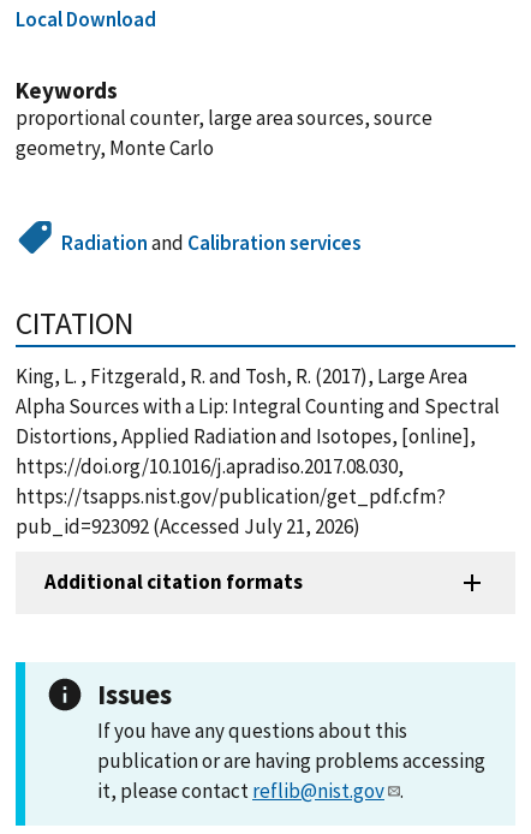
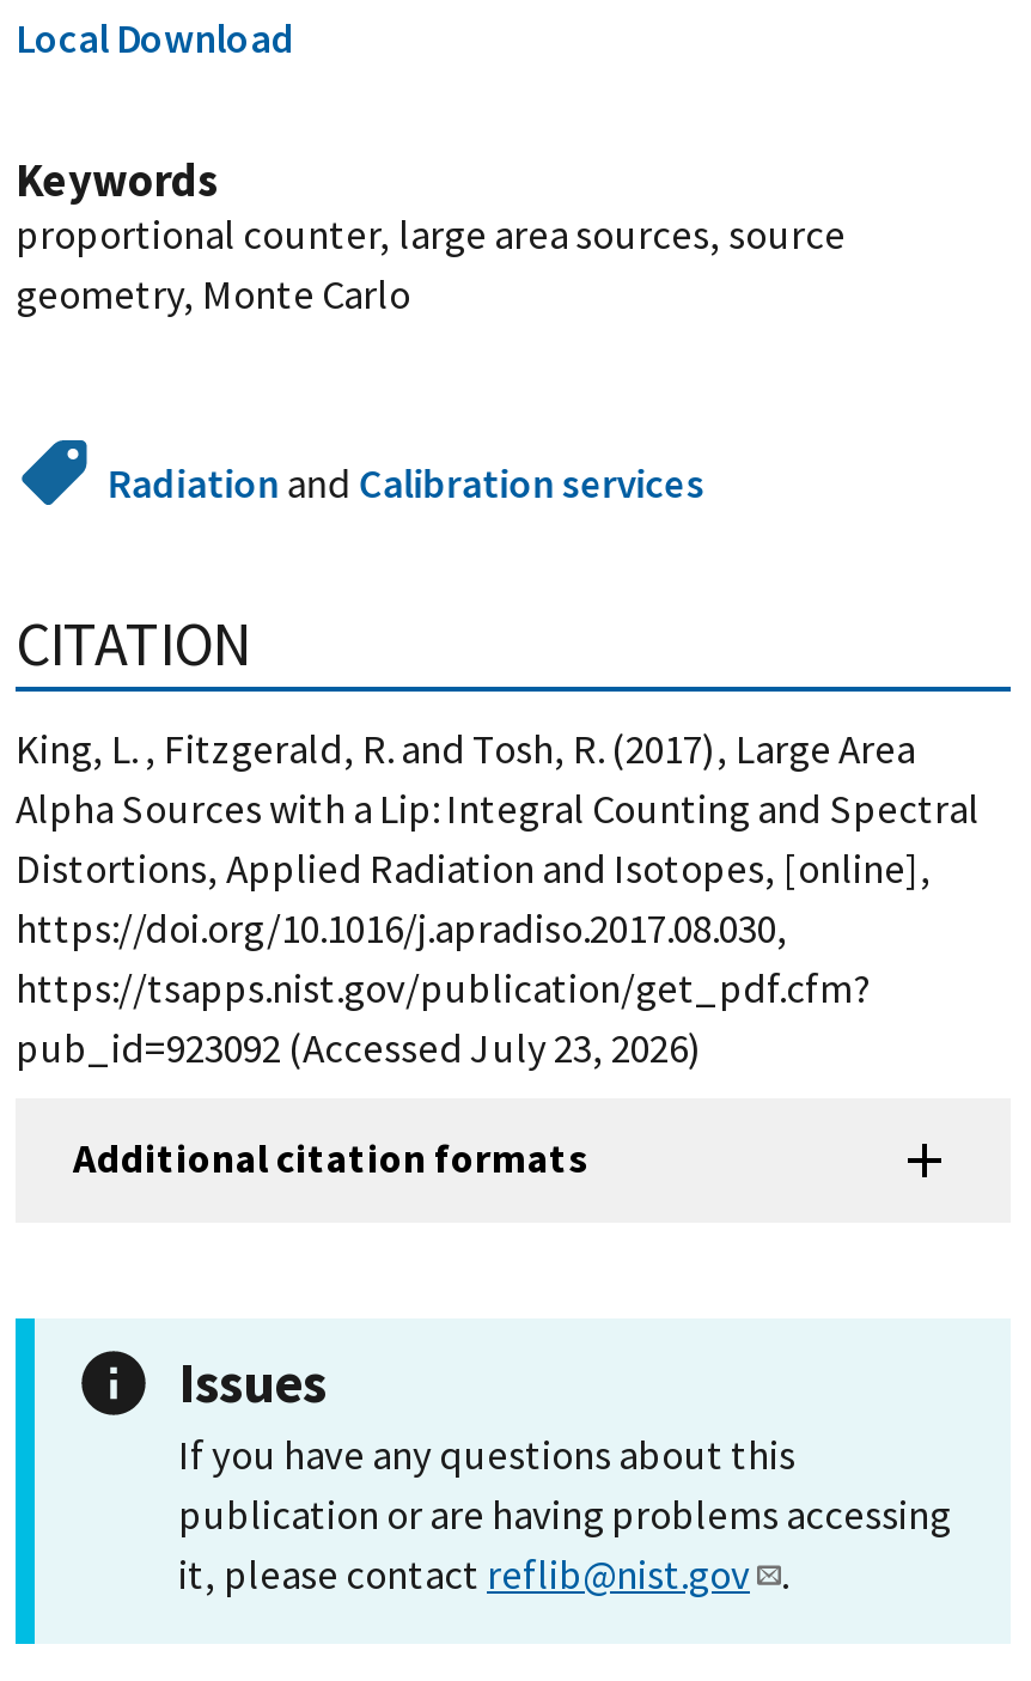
- pub_id=923092 (Accessed July 21, 2026)
+ pub_id=923092 (Accessed July 23, 2026)
